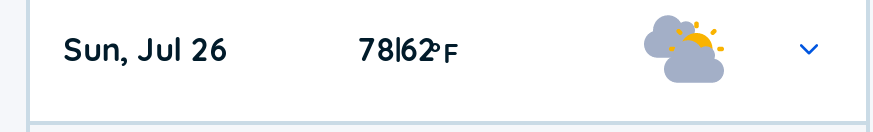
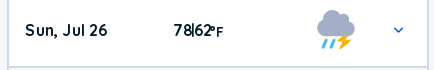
- [image]
+ [image]
